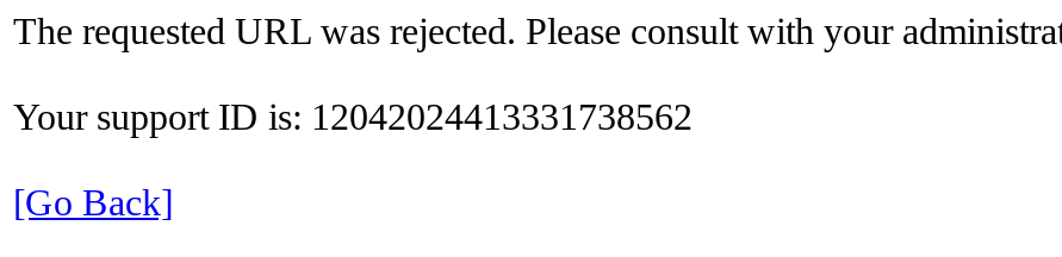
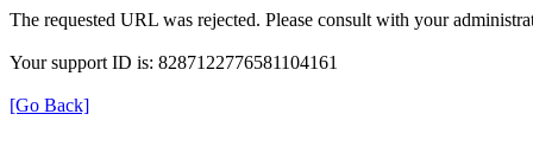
- Your support ID is: 12042024413331738562
+ Your support ID is: 8287122776581104161
